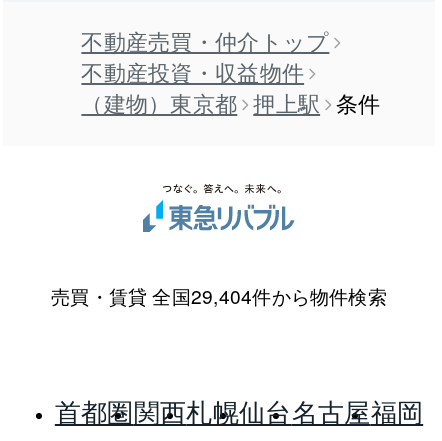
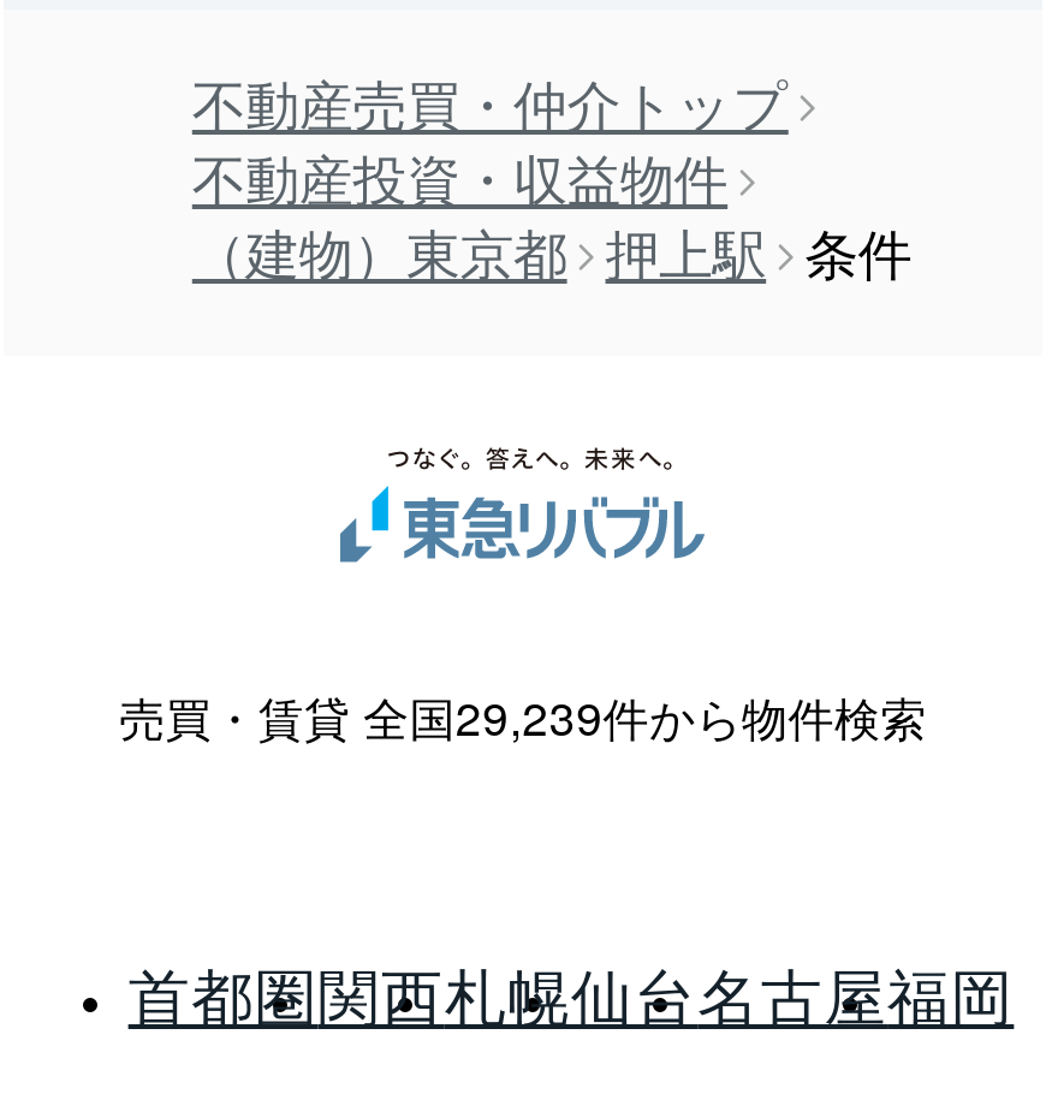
- 売買・賃貸 全国29,404件から物件検索
+ 売買・賃貸 全国29,239件から物件検索
